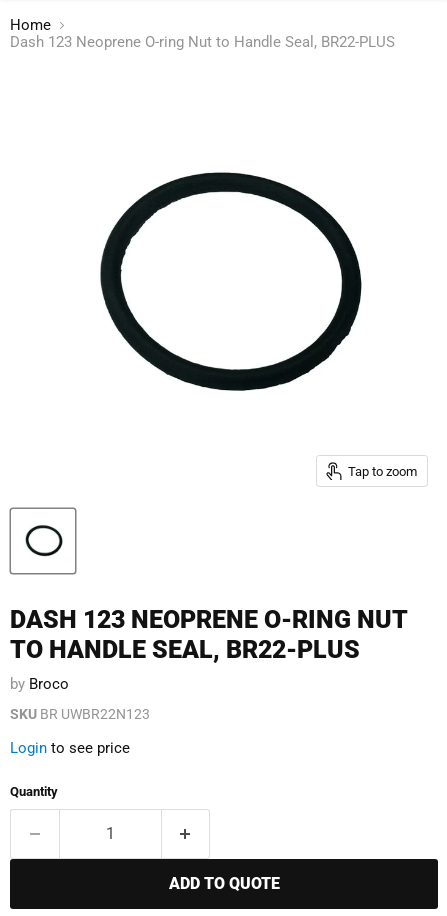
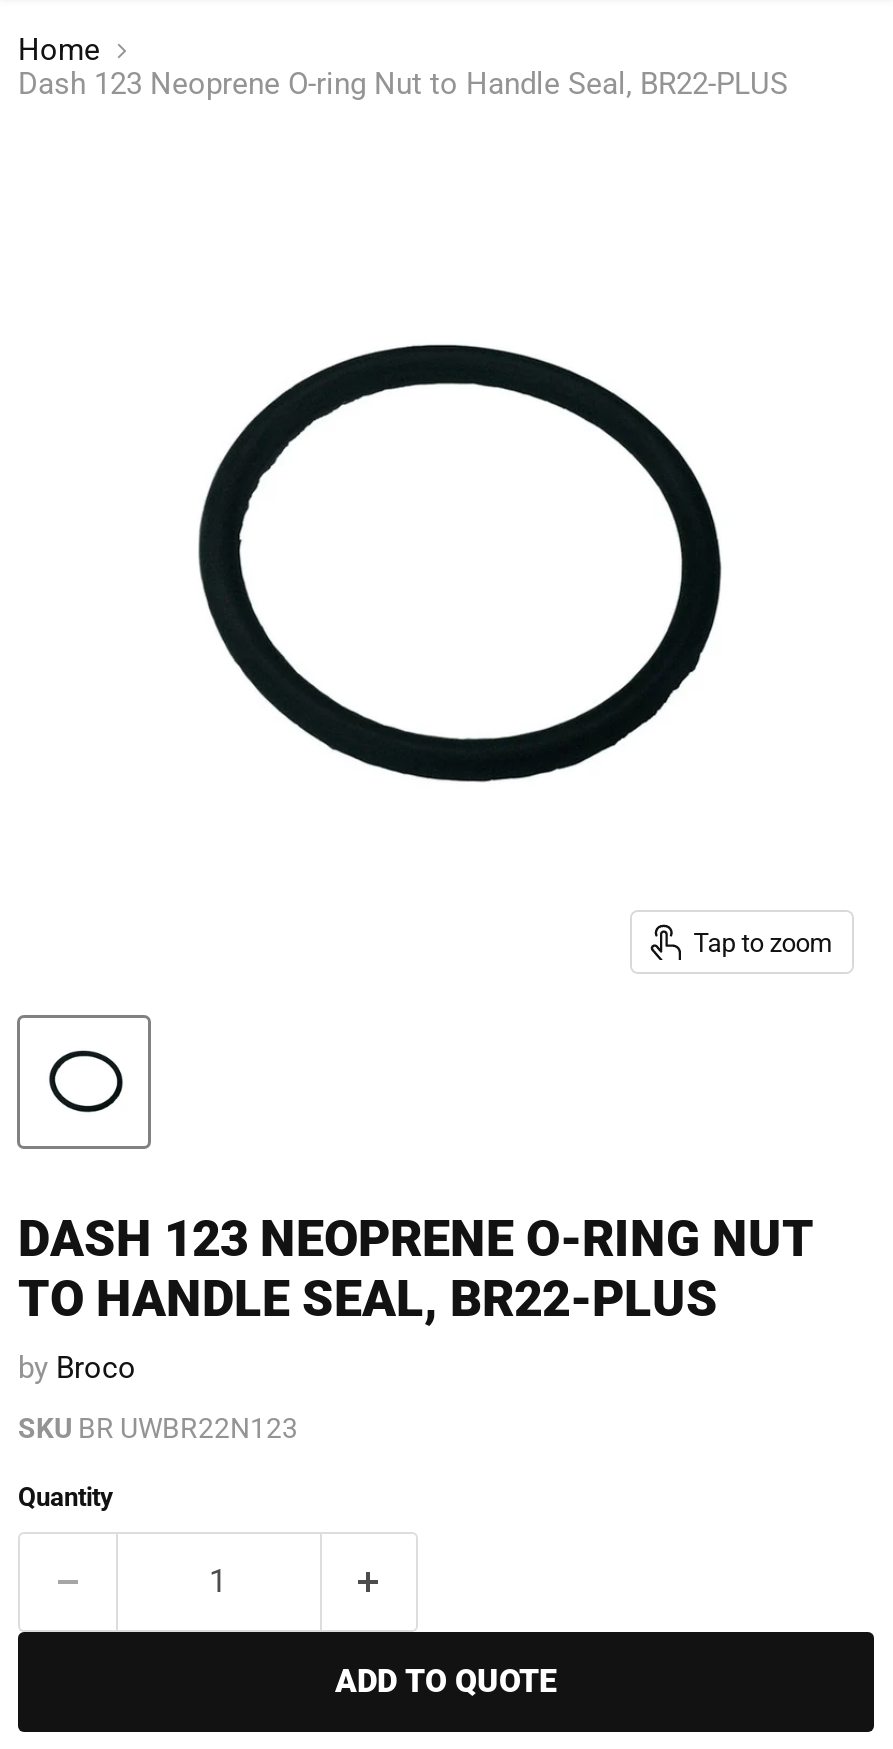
- Login to see price
